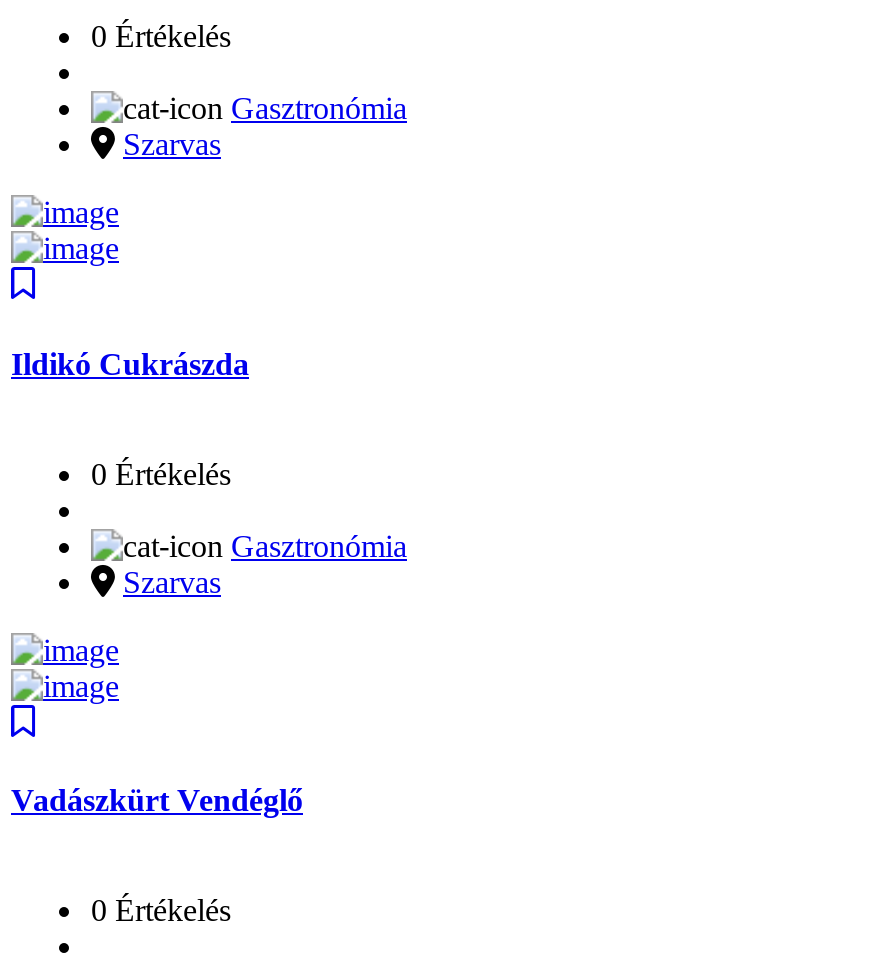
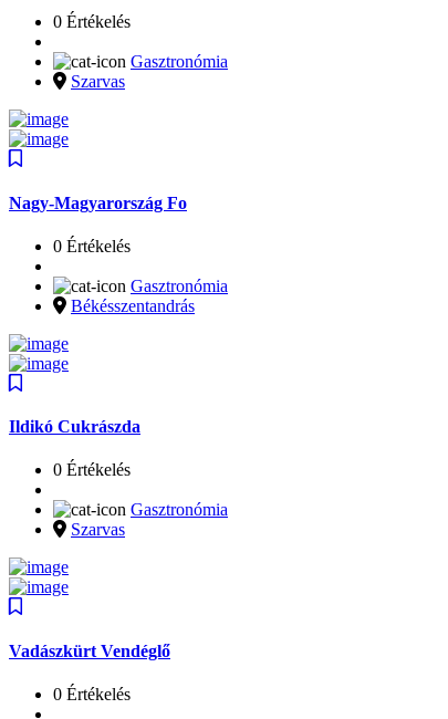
+ Nagy-Magyarország Fo
+ 0 Értékelés
+ Gasztronómia
+ Békésszentandrás

moved down: [image] | Ildikó Cukrászda

moved down: [image] | 0 Értékelés | Gasztronómia | Szarvas | Vadászkürt Vendéglő
